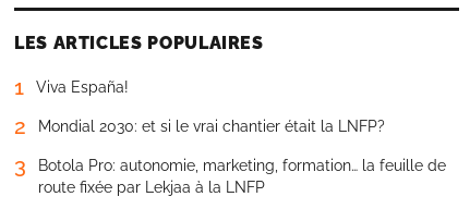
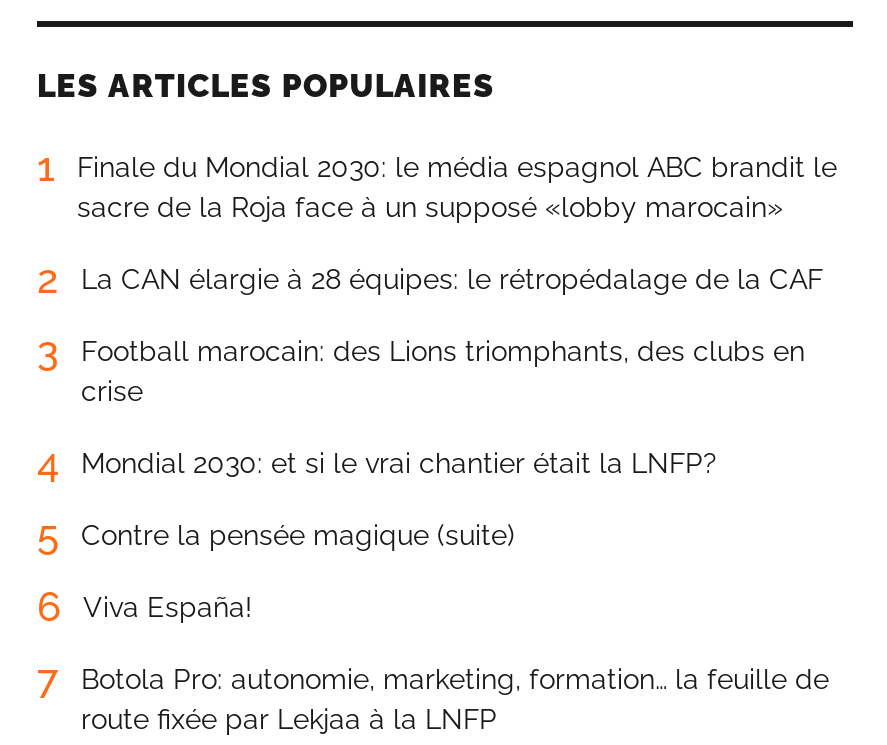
moved down: Viva España!

+ Finale du Mondial 2030: le média espagnol ABC brandit le
+ sacre de la Roja face à un supposé «lobby marocain»
+ La CAN élargie à 28 équipes: le rétropédalage de la CAF
+ Football marocain: des Lions triomphants, des clubs en
+ crise
+ 4
+ 5
+ Contre la pensée magique (suite)
+ 6

+ 7

moved up: 2 | Mondial 2030: et si le vrai chantier était la LNFP? | 3
